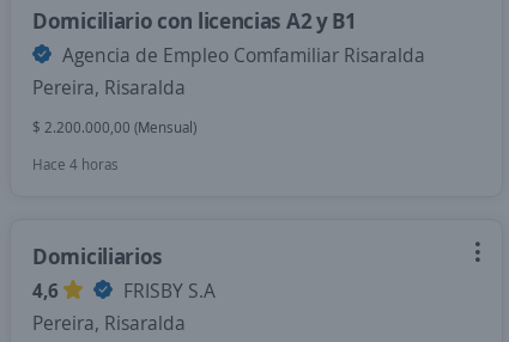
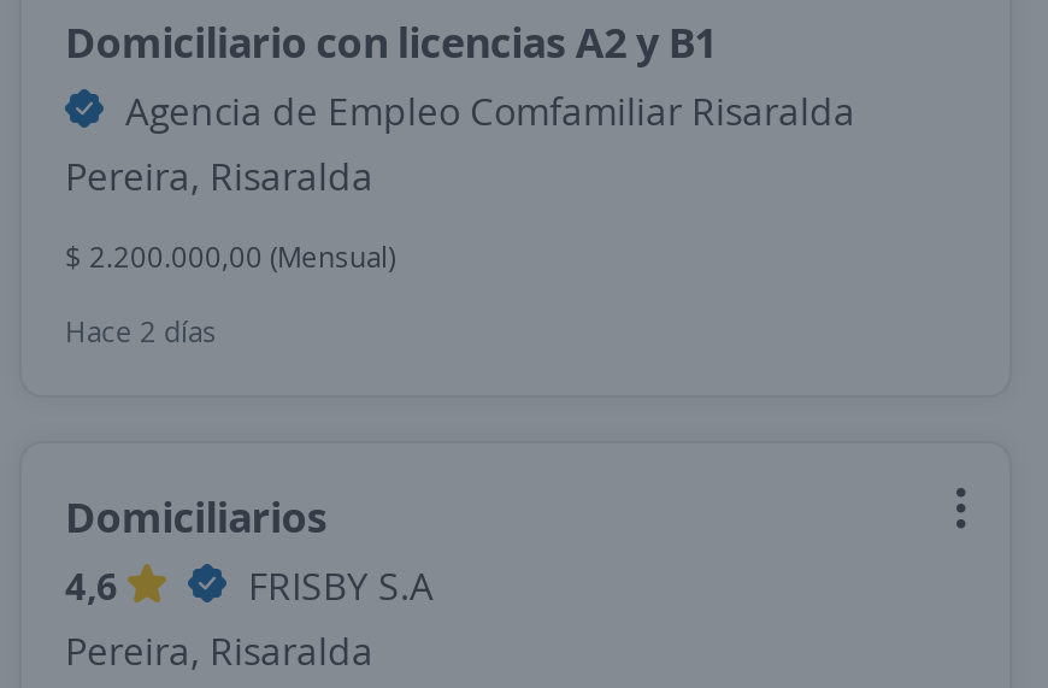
- Hace 4 horas
+ Hace 2 días
